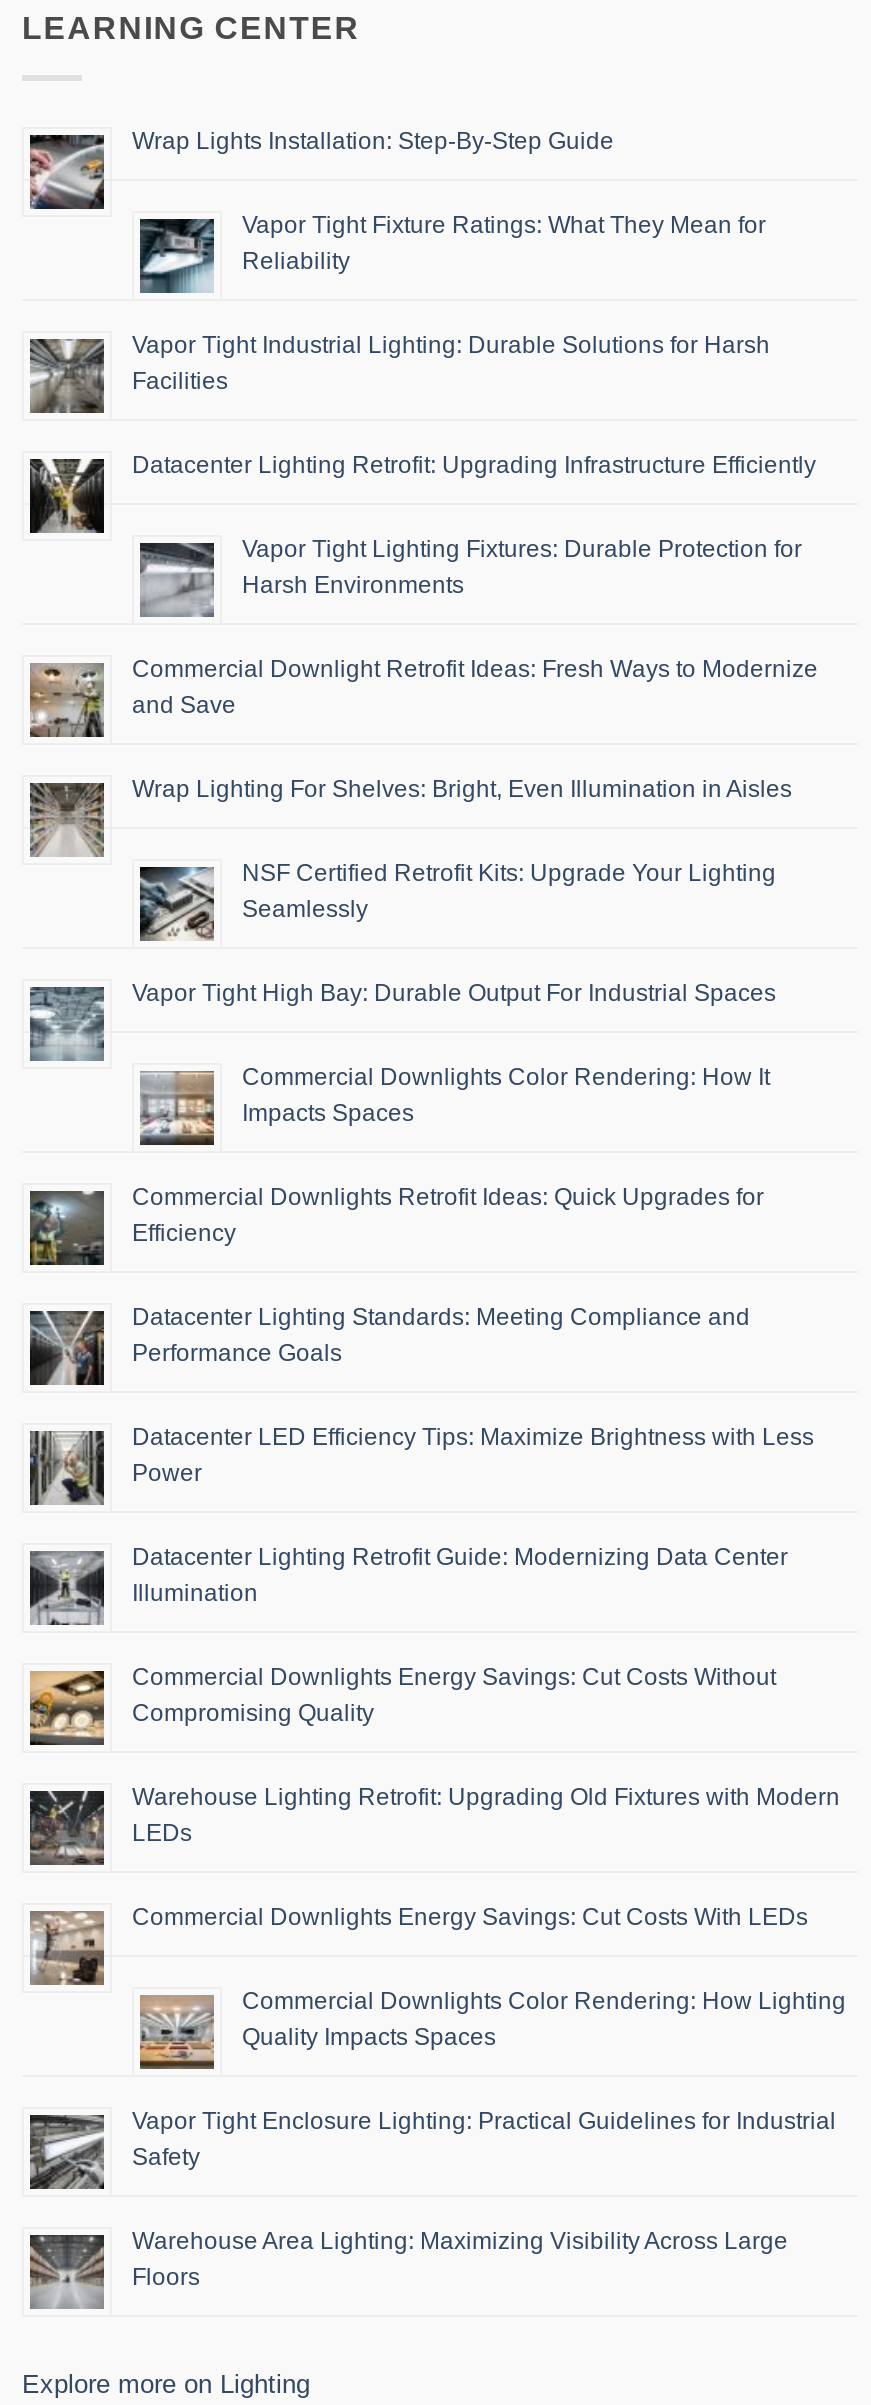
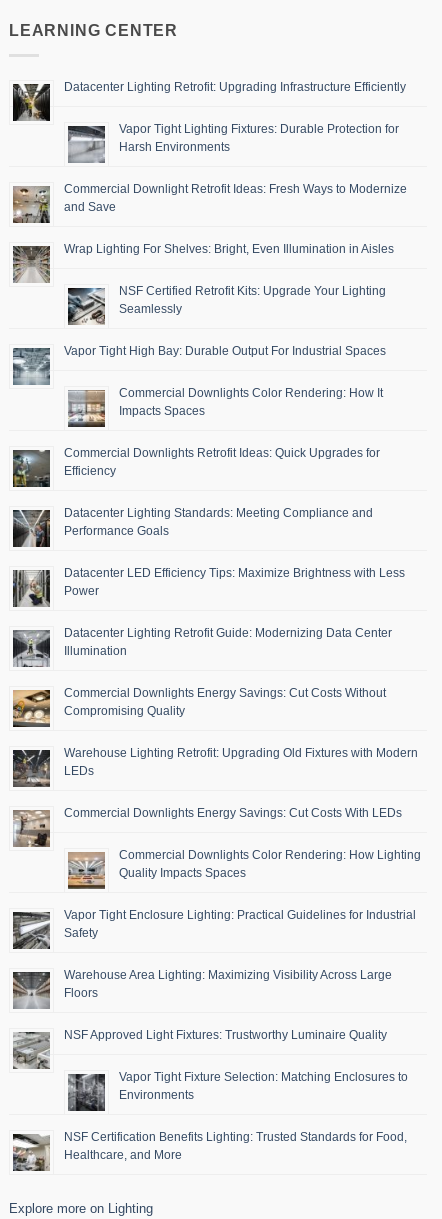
- [image]
- Wrap Lights Installation: Step-By-Step Guide
- Vapor Tight Fixture Ratings: What They Mean for
- Reliability
- Vapor Tight Industrial Lighting: Durable Solutions for Harsh
- Facilities

- [image]

- [image]

moved up: [image] | Datacenter Lighting Retrofit: Upgrading Infrastructure Efficiently | Vapor Tight Lighting Fixtures: Durable Protection for | ... | Warehouse Area Lighting: Maximizing Visibility Across Large | Floors

+ [image]
+ NSF Approved Light Fixtures: Trustworthy Luminaire Quality
+ Vapor Tight Fixture Selection: Matching Enclosures to
+ Environments
+ NSF Certification Benefits Lighting: Trusted Standards for Food,
+ Healthcare, and More

+ [image]

+ [image]
